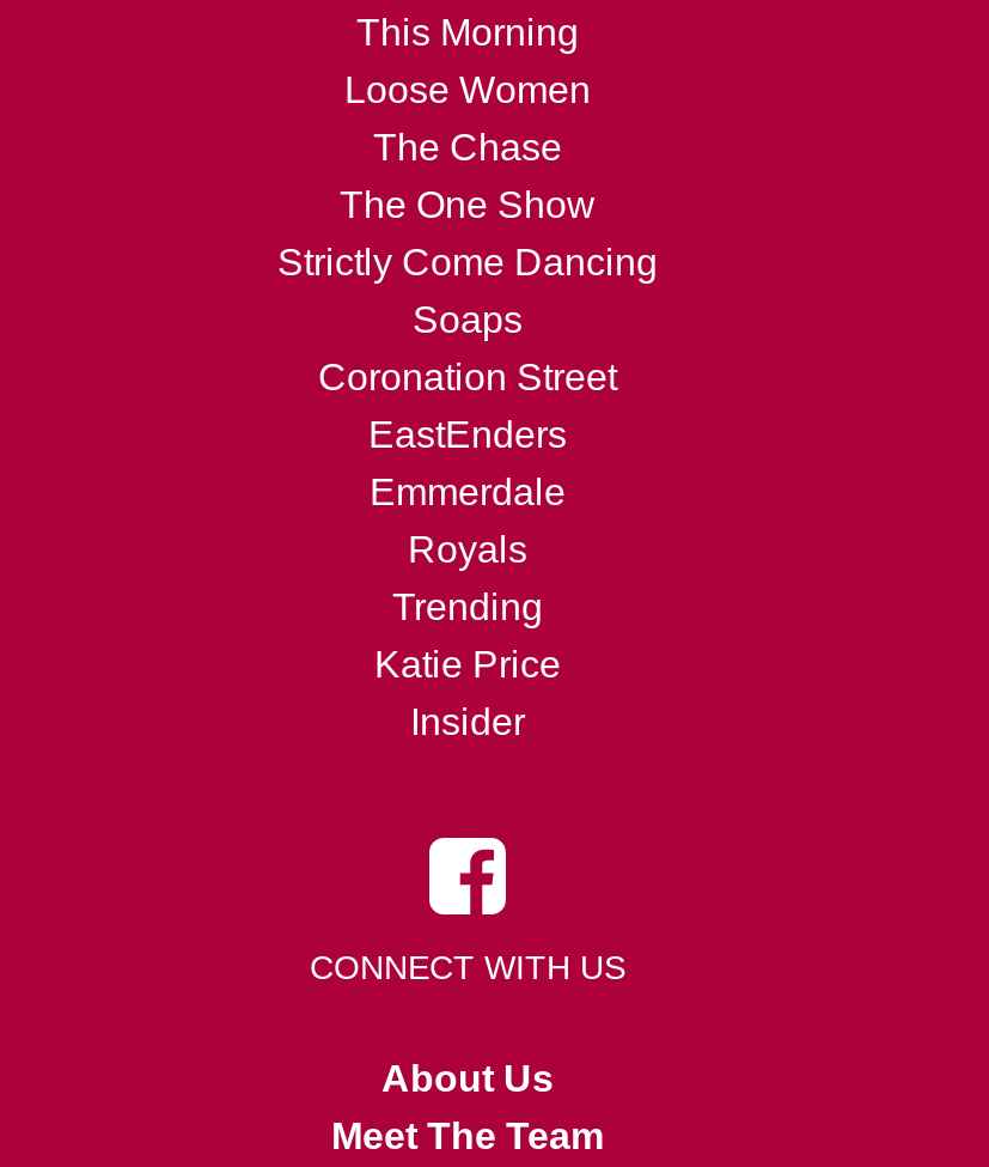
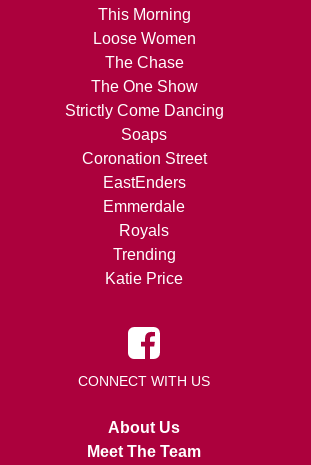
- Insider
